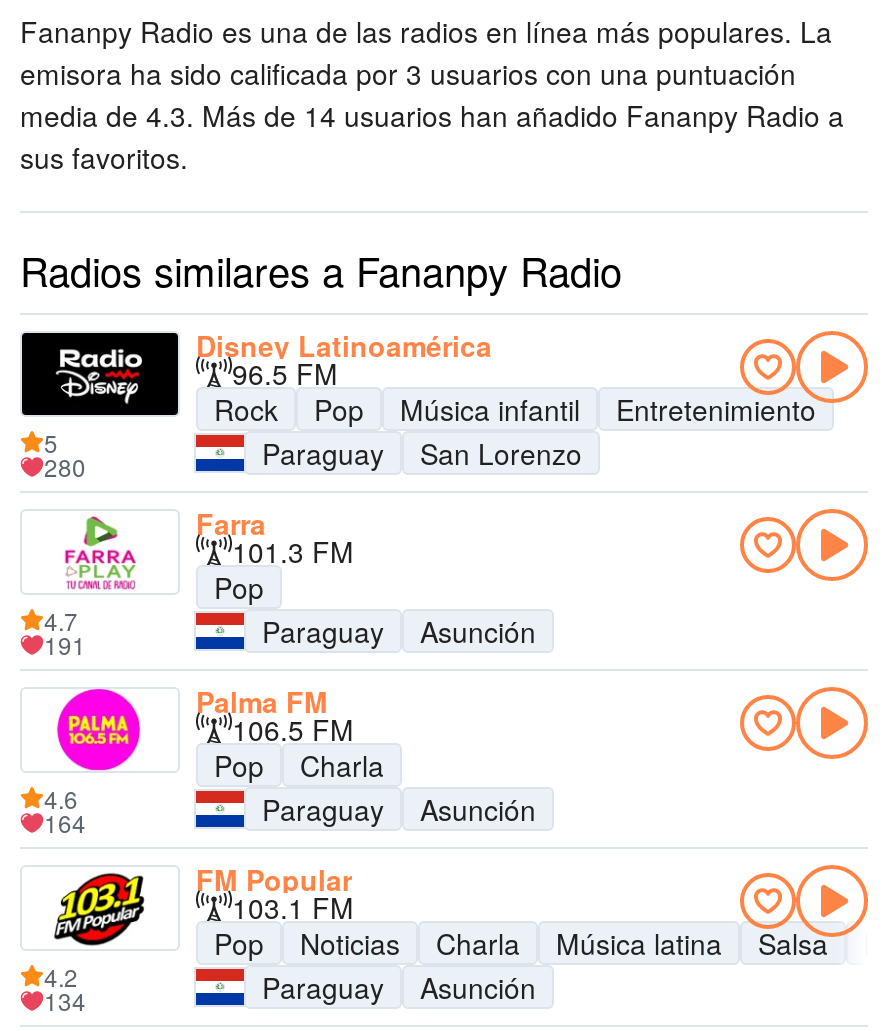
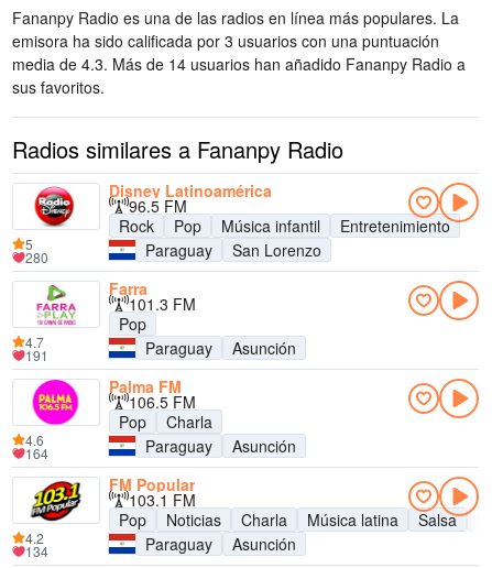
- [image]
+ [image]
